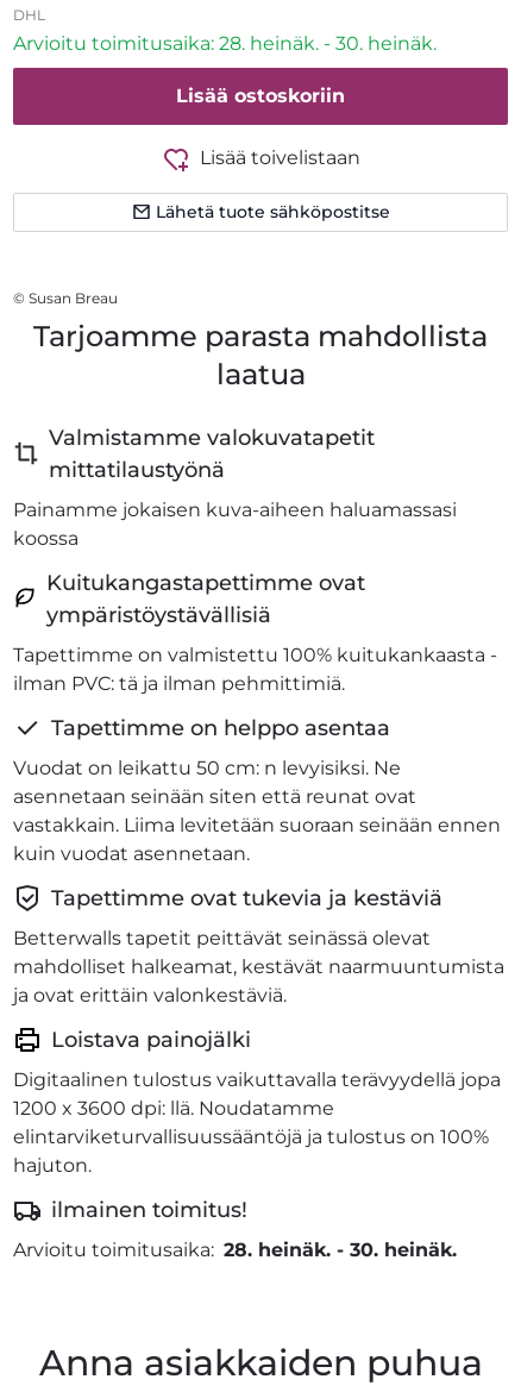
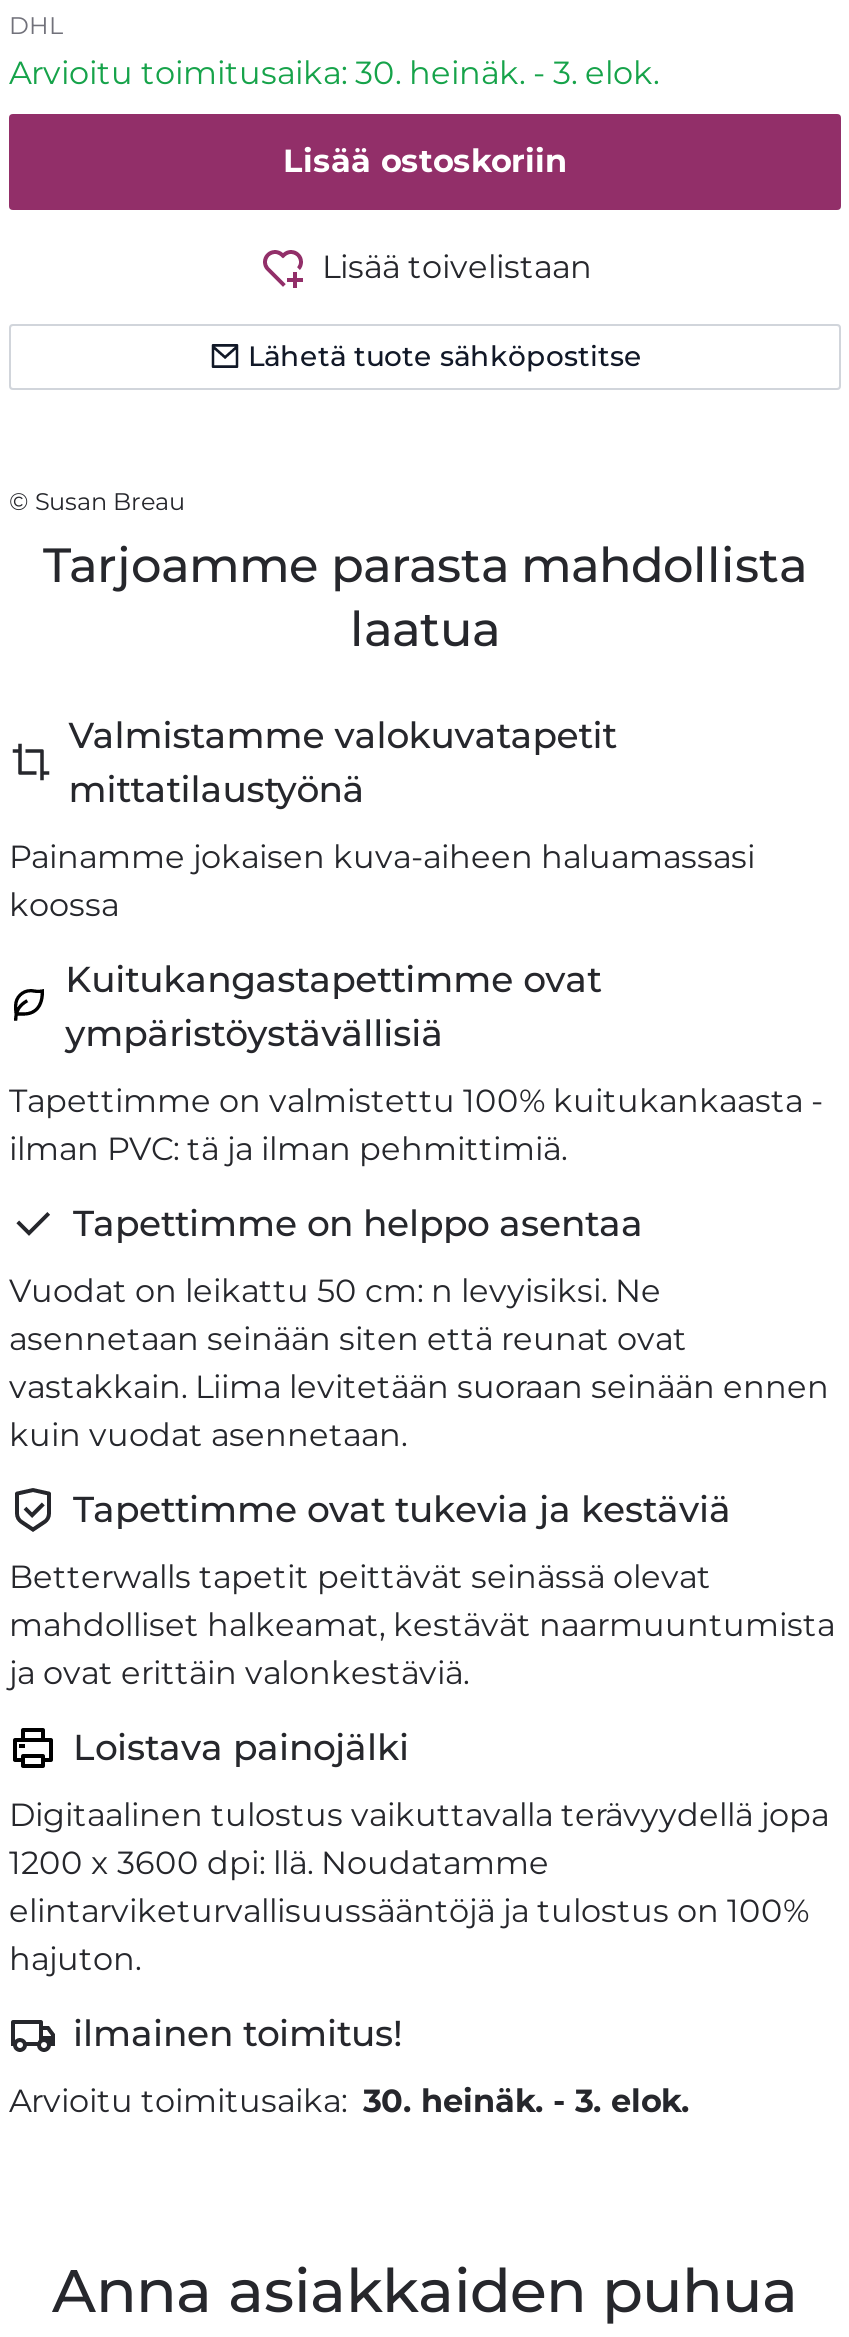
- Arvioitu toimitusaika: 28. heinäk. - 30. heinäk.
+ Arvioitu toimitusaika: 30. heinäk. - 3. elok.

- Arvioitu toimitusaika: 28. heinäk. - 30. heinäk.
+ Arvioitu toimitusaika: 30. heinäk. - 3. elok.
